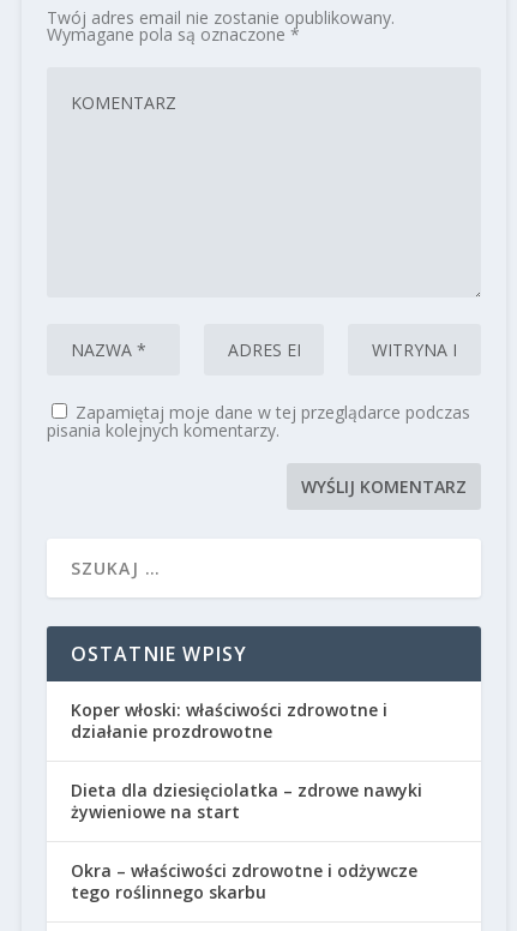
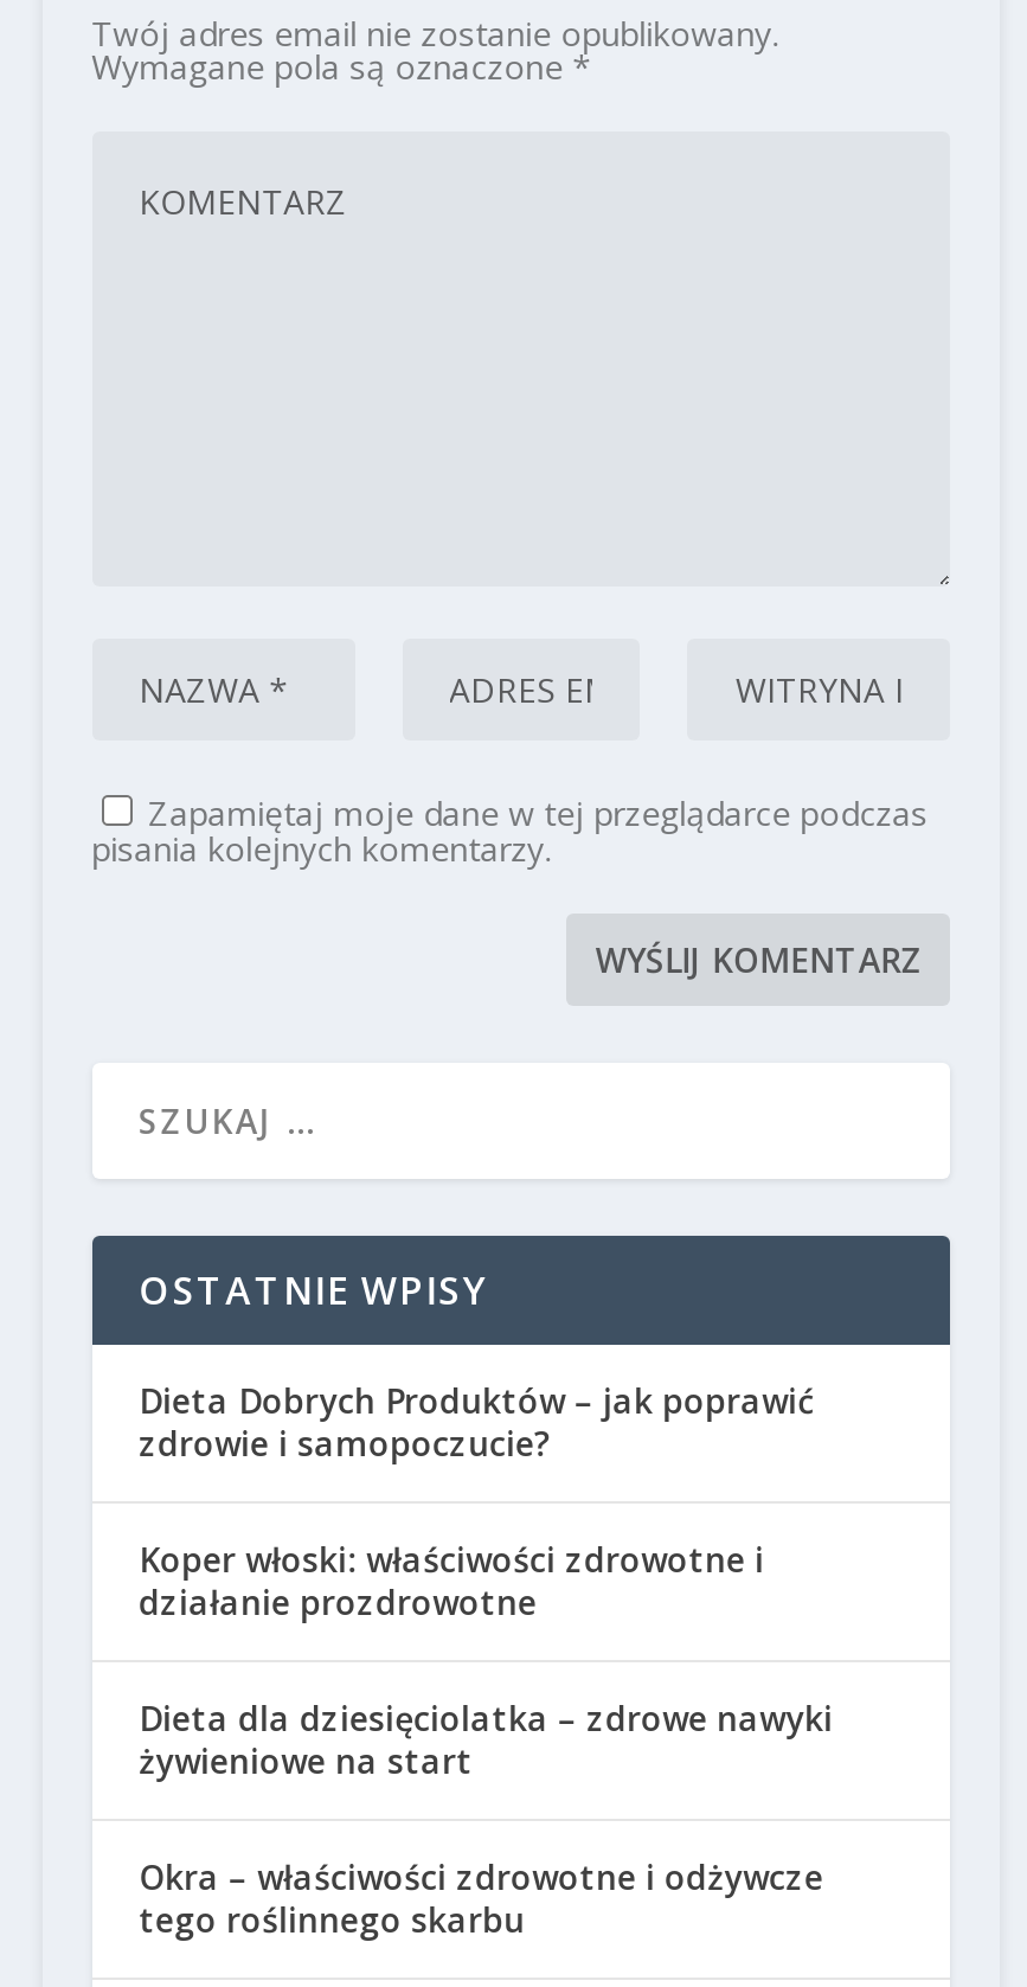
+ Dieta Dobrych Produktów – jak poprawić
+ zdrowie i samopoczucie?
